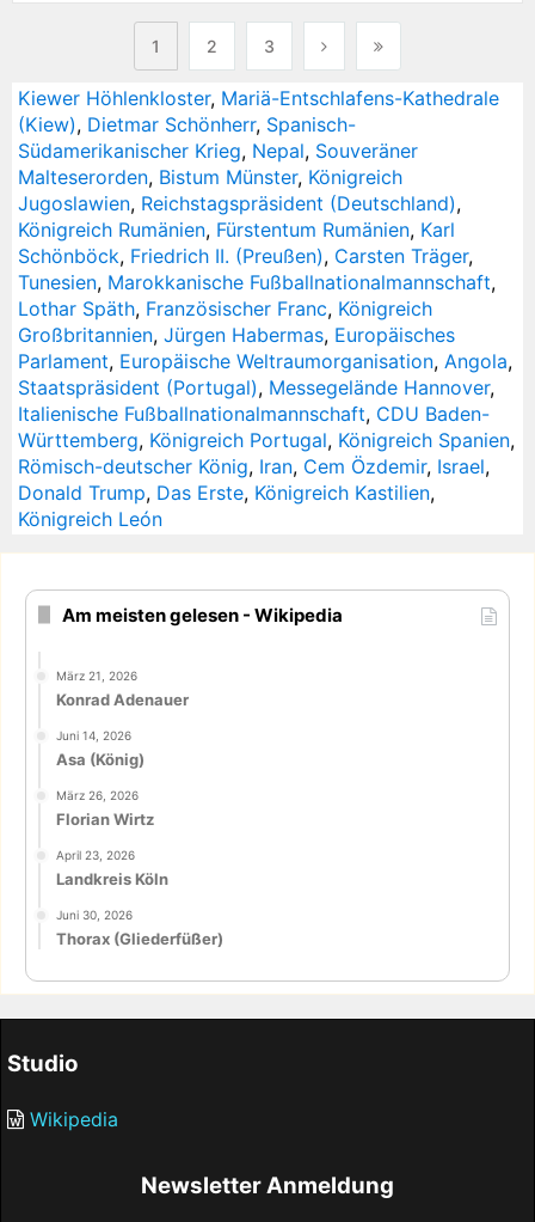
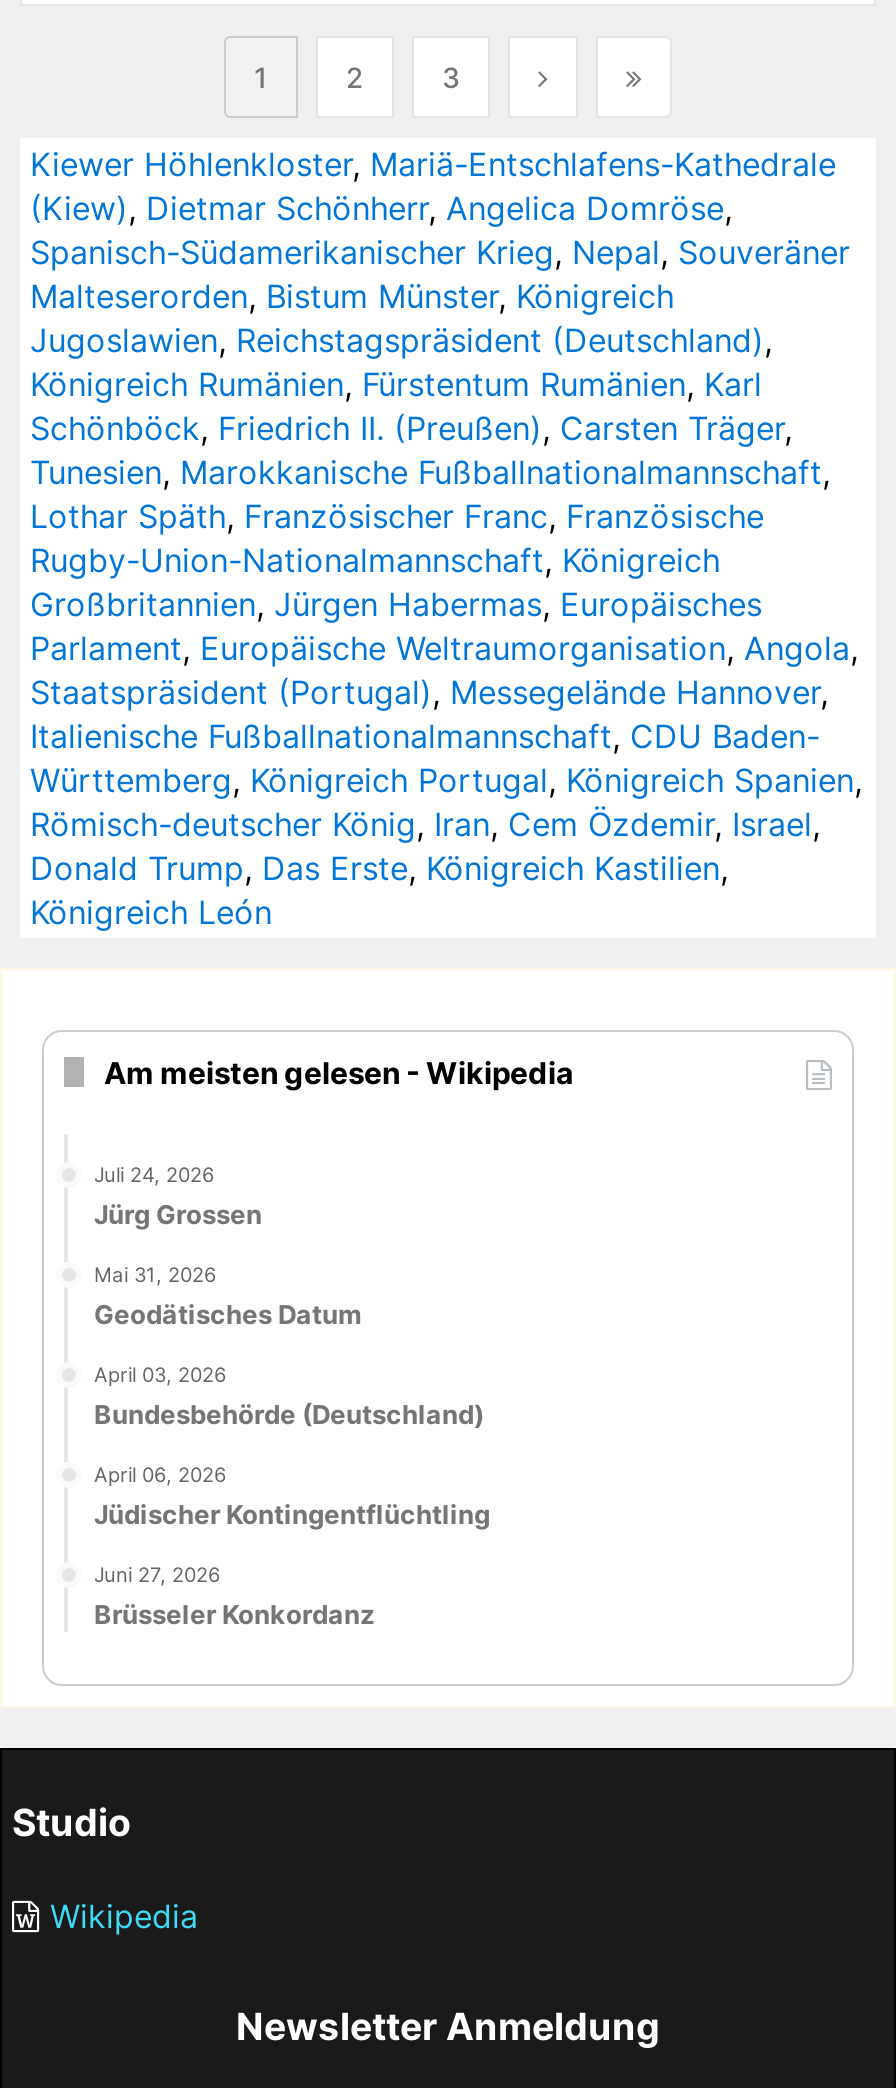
- (Kiew), Dietmar Schönherr, Spanisch-
- Südamerikanischer Krieg, Nepal, Souveräner
+ (Kiew), Dietmar Schönherr, Angelica Domröse,
+ Spanisch-Südamerikanischer Krieg, Nepal, Souveräner

- Lothar Späth, Französischer Franc, Königreich
+ Lothar Späth, Französischer Franc, Französische
+ Rugby-Union-Nationalmannschaft, Königreich

- März 21, 2026
- Konrad Adenauer
+ Juli 24, 2026
+ Jürg Grossen

- Juni 14, 2026
- Asa (König)
+ Mai 31, 2026
+ Geodätisches Datum

- März 26, 2026
- Florian Wirtz
+ April 03, 2026
+ Bundesbehörde (Deutschland)

- April 23, 2026
- Landkreis Köln
+ April 06, 2026
+ Jüdischer Kontingentflüchtling

- Juni 30, 2026
- Thorax (Gliederfüßer)
+ Juni 27, 2026
+ Brüsseler Konkordanz
